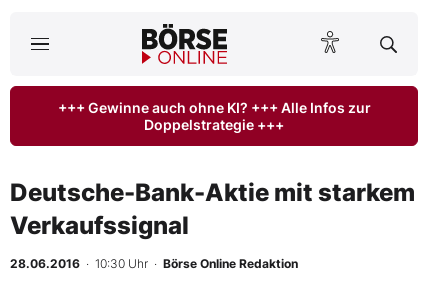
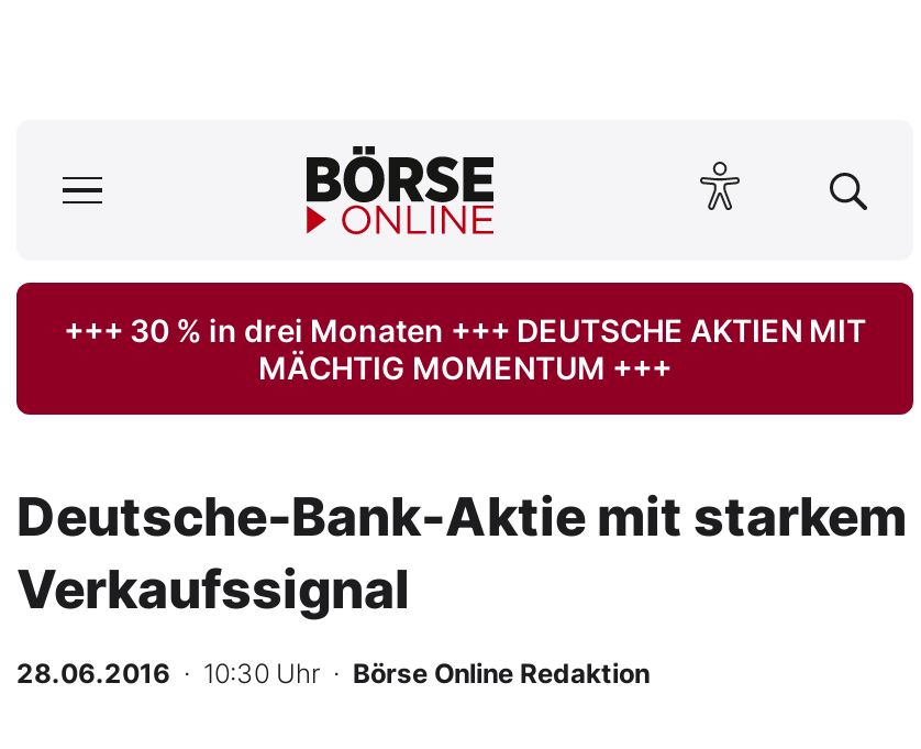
- +++ Gewinne auch ohne KI? +++ Alle Infos zur
- Doppelstrategie +++
+ +++ 30 % in drei Monaten +++ DEUTSCHE AKTIEN MIT
+ MÄCHTIG MOMENTUM +++
